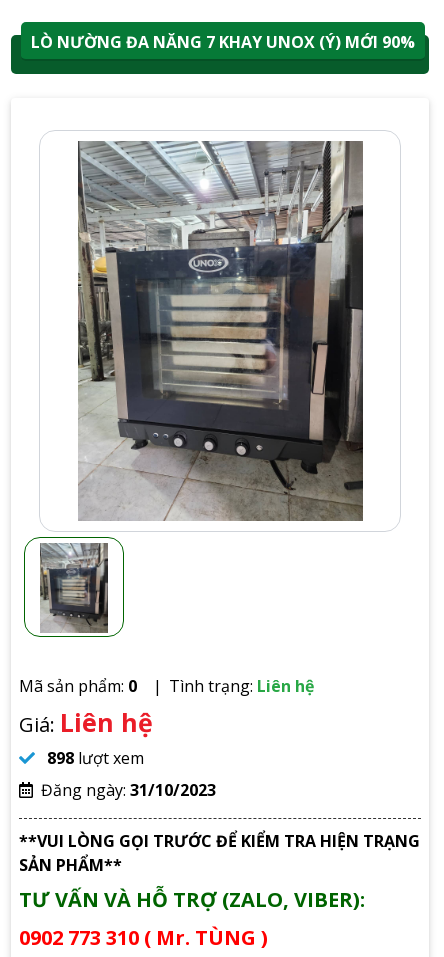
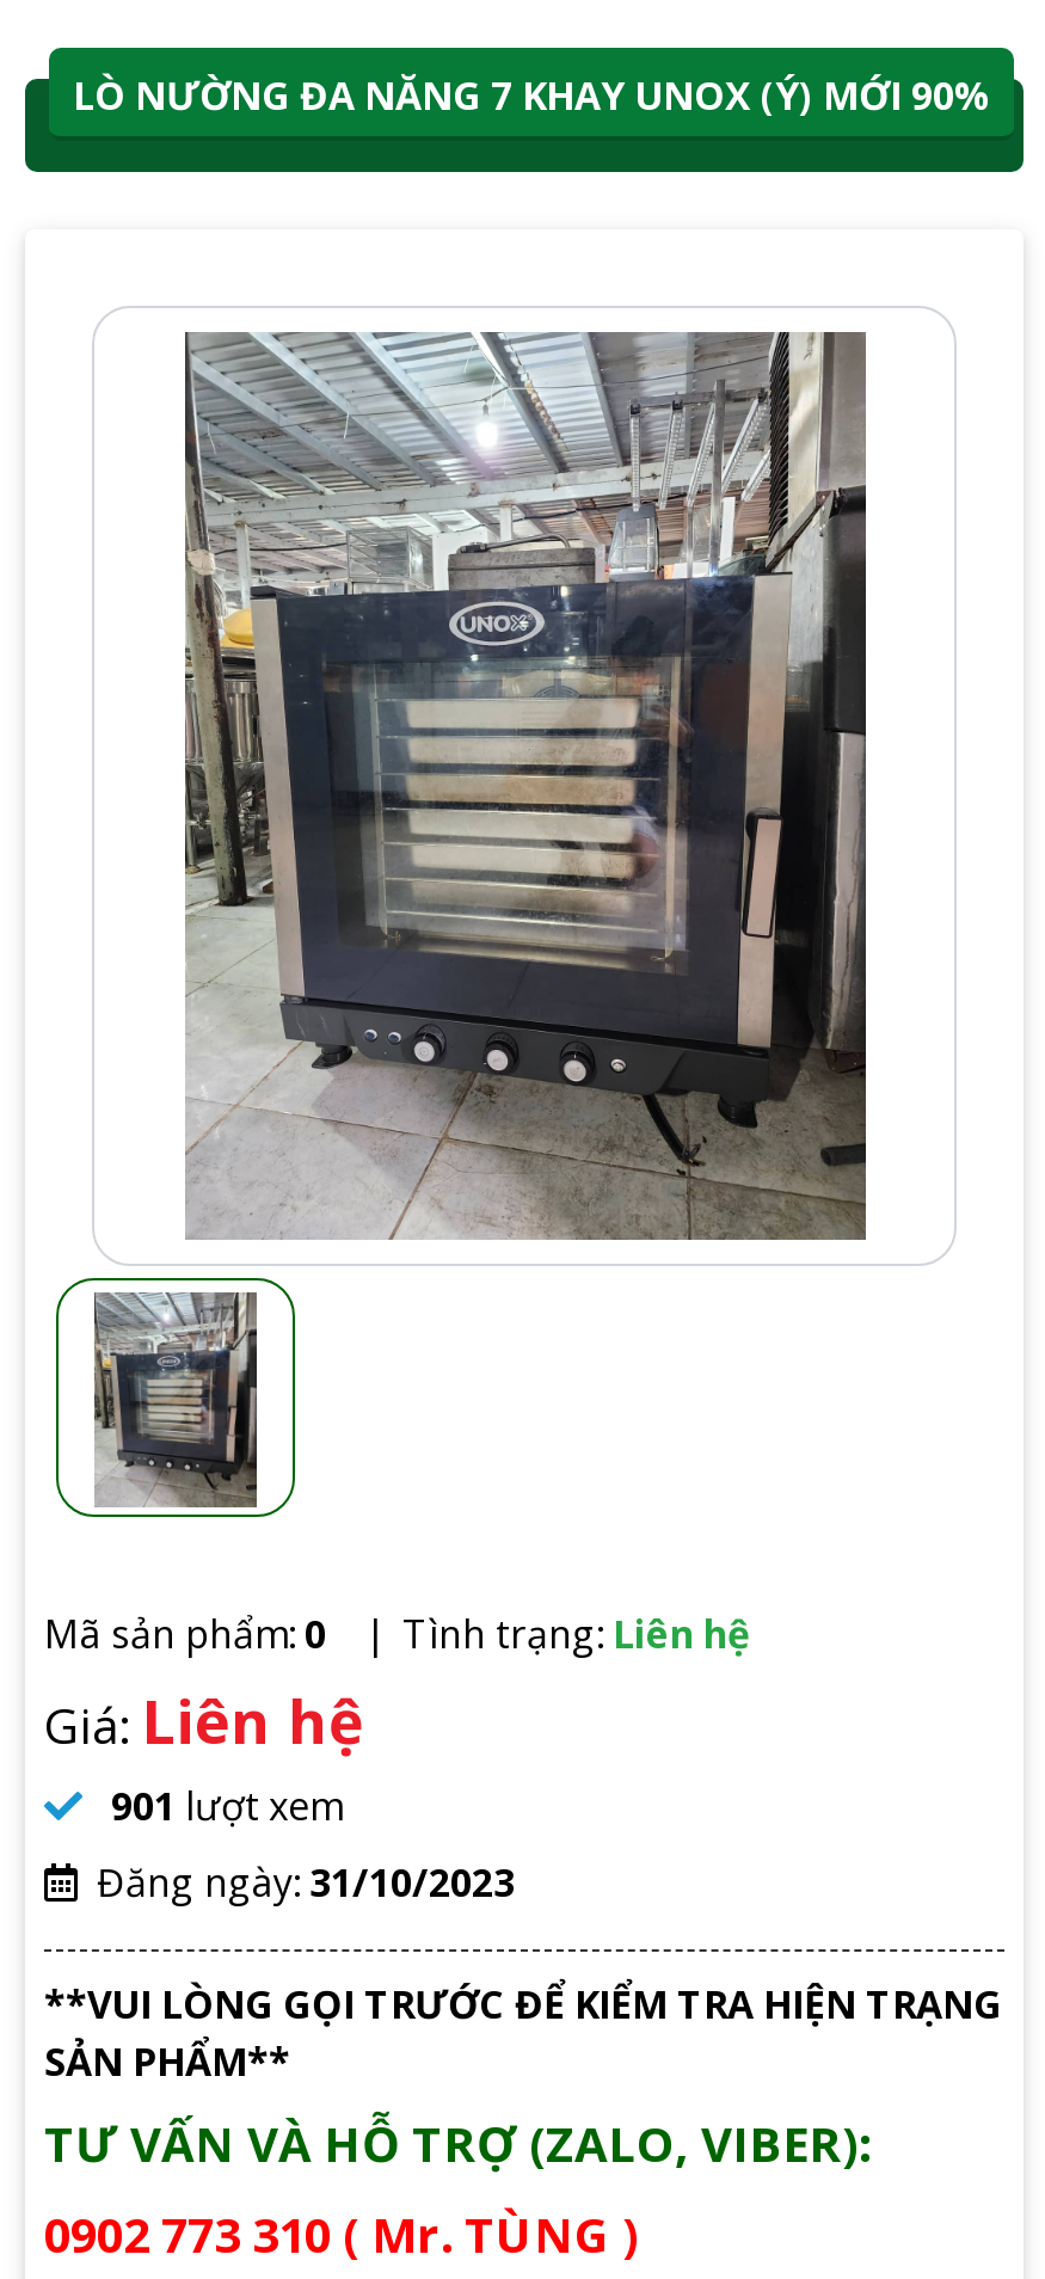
- 898 lượt xem
+ 901 lượt xem
